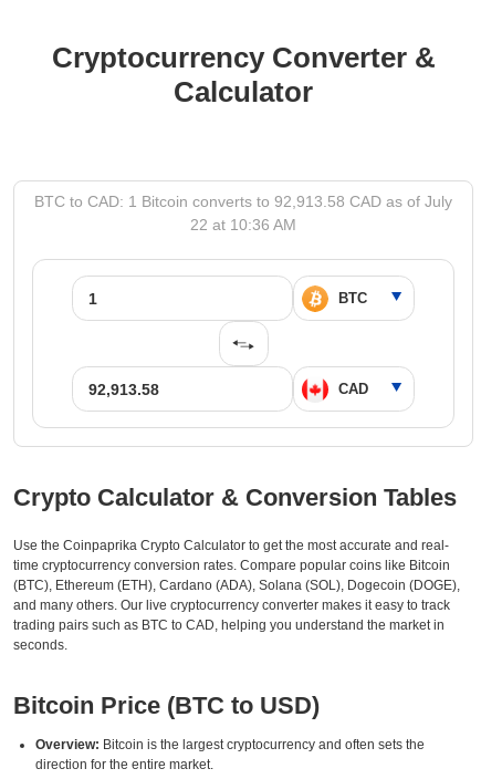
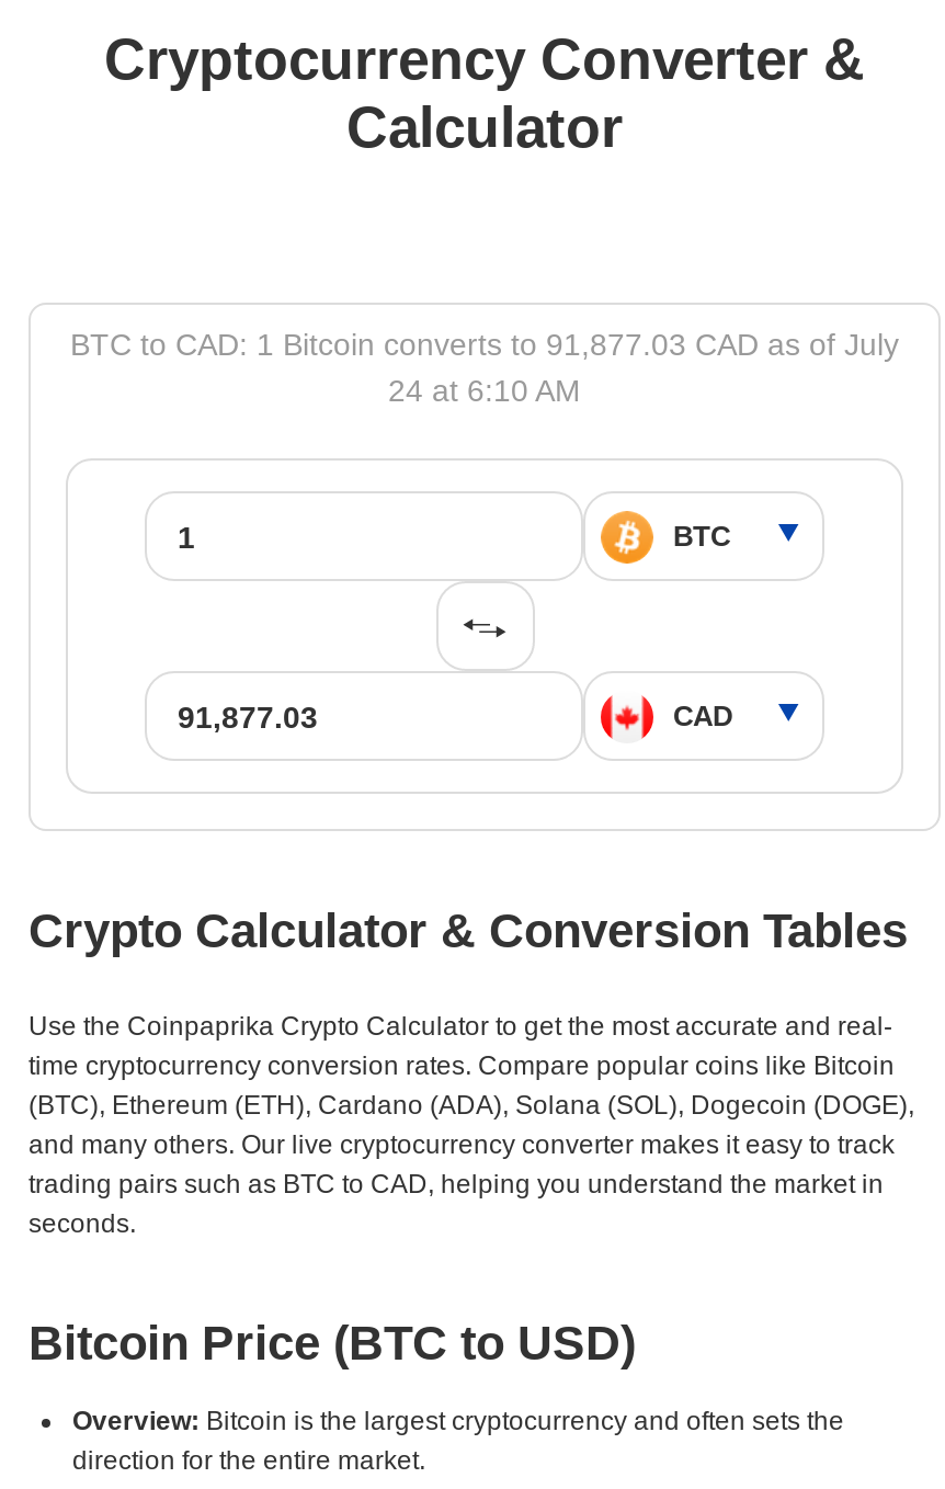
- BTC to CAD: 1 Bitcoin converts to 92,913.58 CAD as of July
+ BTC to CAD: 1 Bitcoin converts to 91,877.03 CAD as of July

- 22 at 10:36 AM
+ 24 at 6:10 AM
